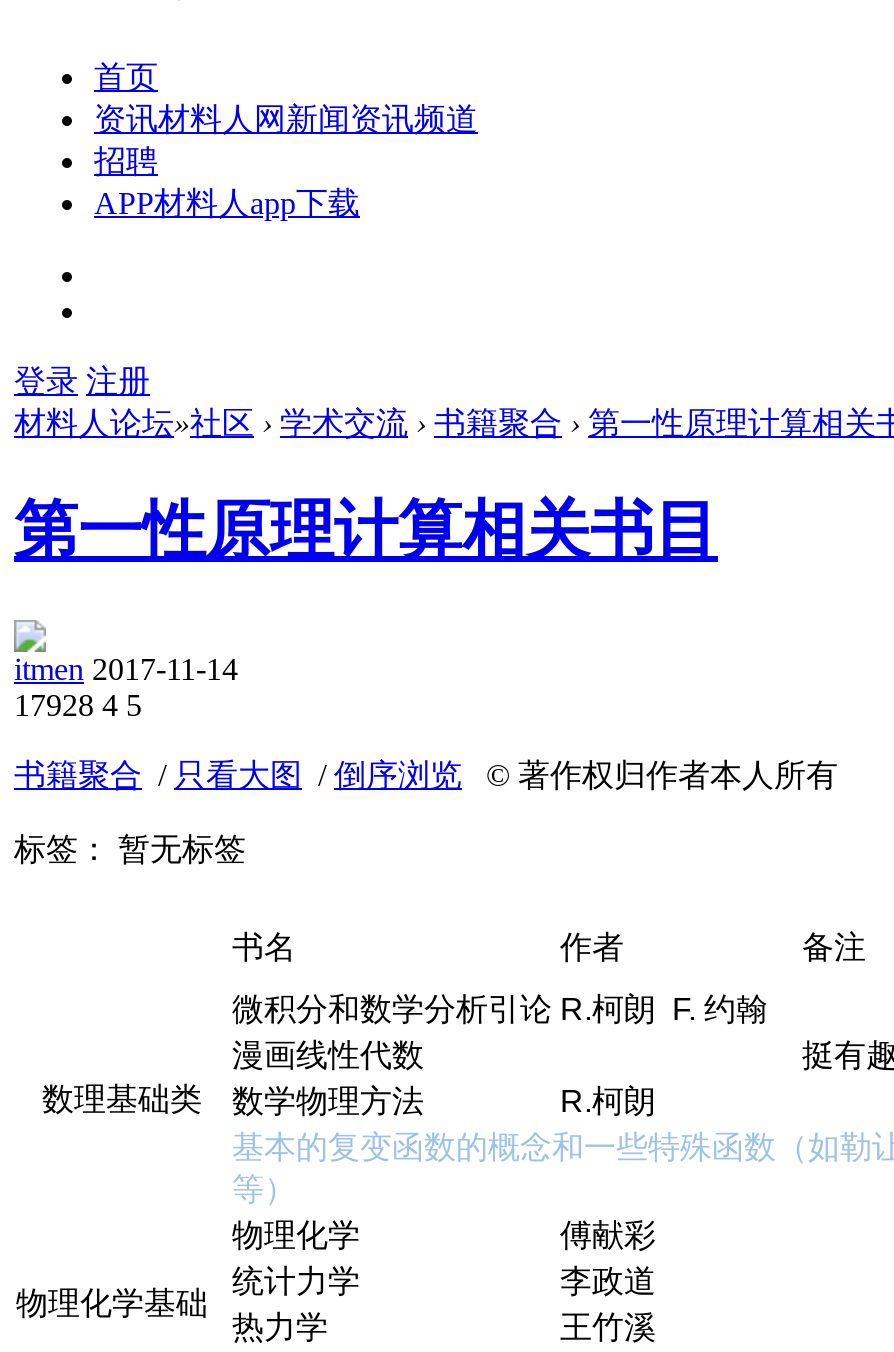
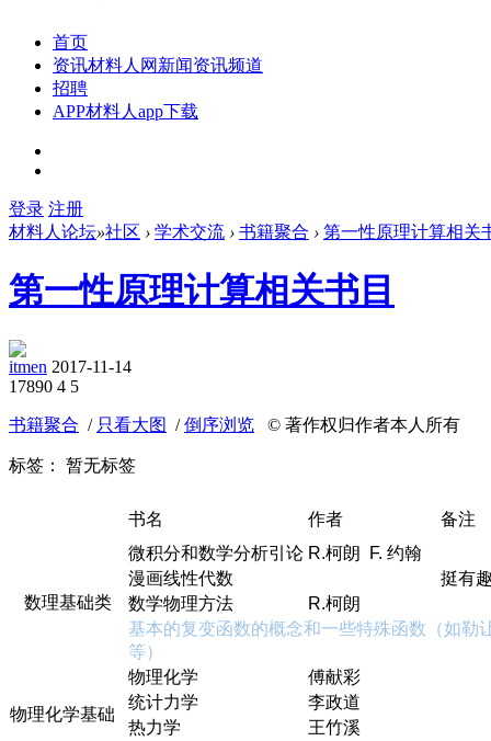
- 17928 4 5
+ 17890 4 5
